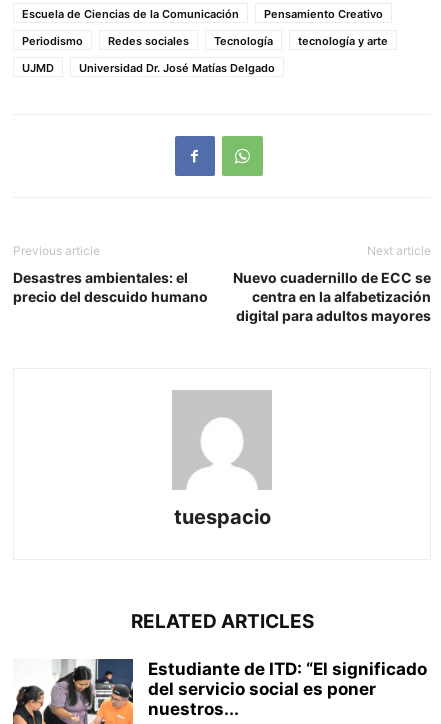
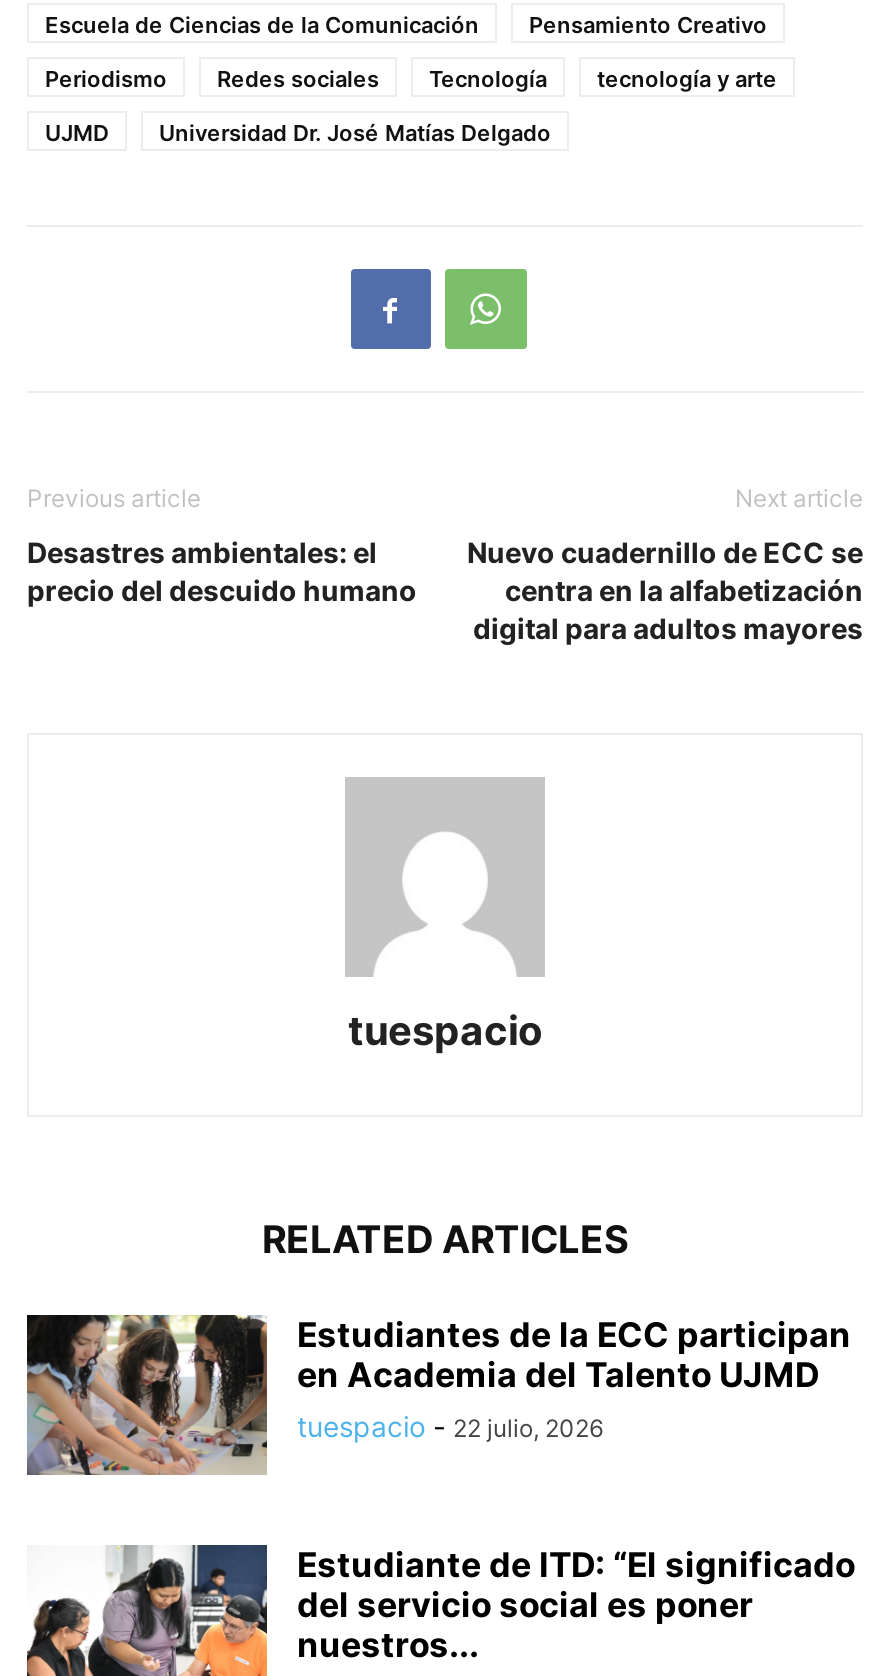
+ [image]
+ Estudiantes de la ECC participan
+ en Academia del Talento UJMD
+ tuespacio - 22 julio, 2026
